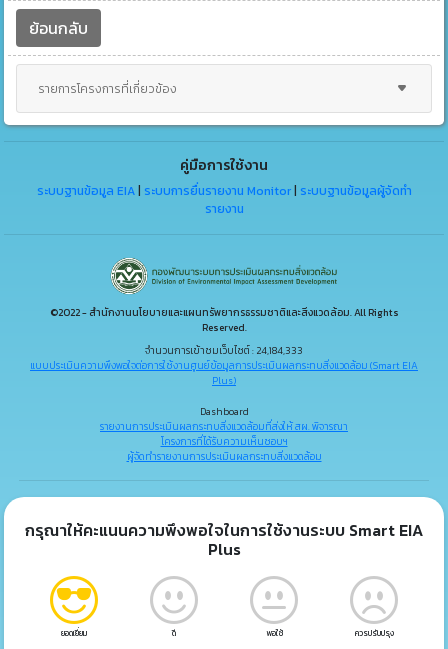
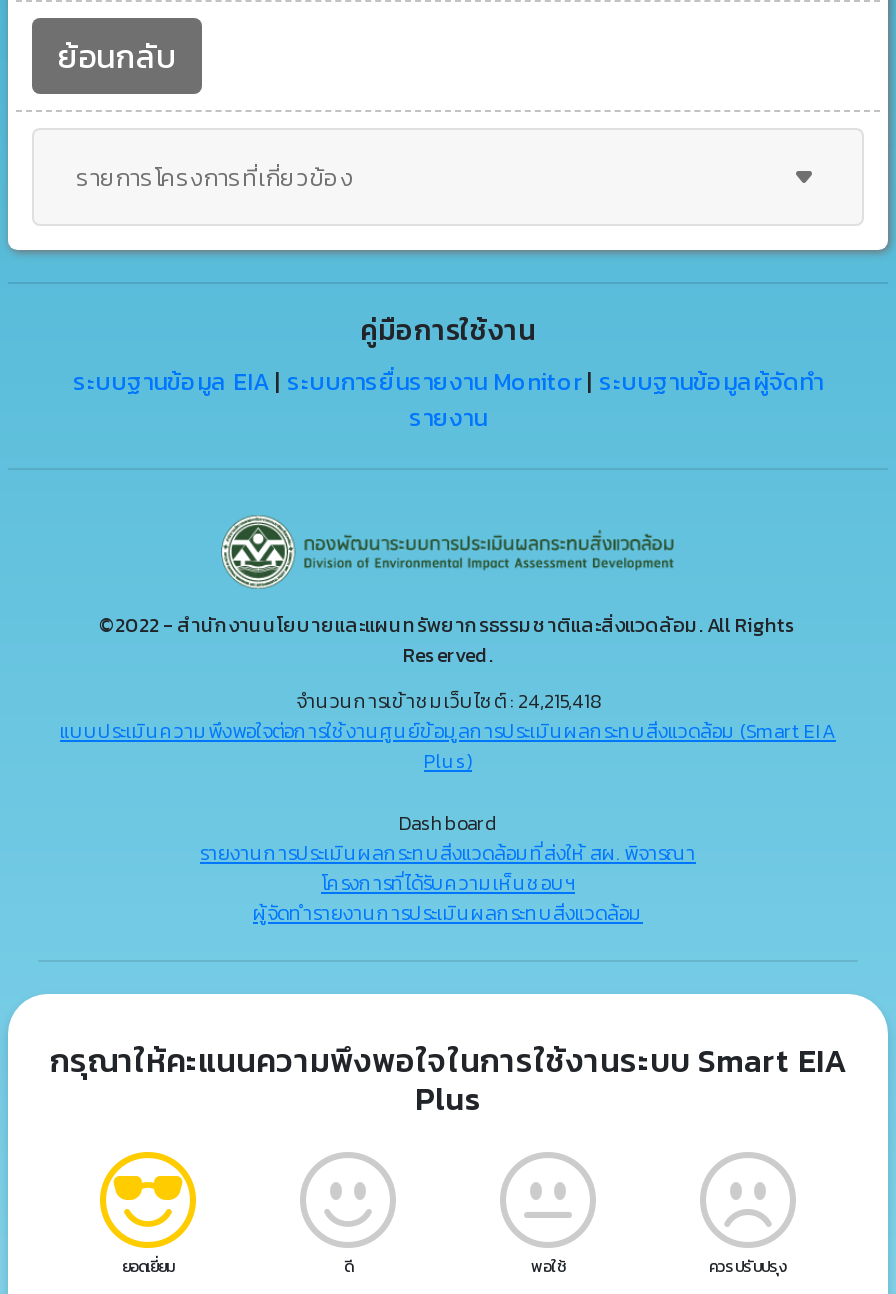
- จำนวนการเข้าชมเว็บไซต์ : 24,184,333
+ จำนวนการเข้าชมเว็บไซต์ : 24,215,418
